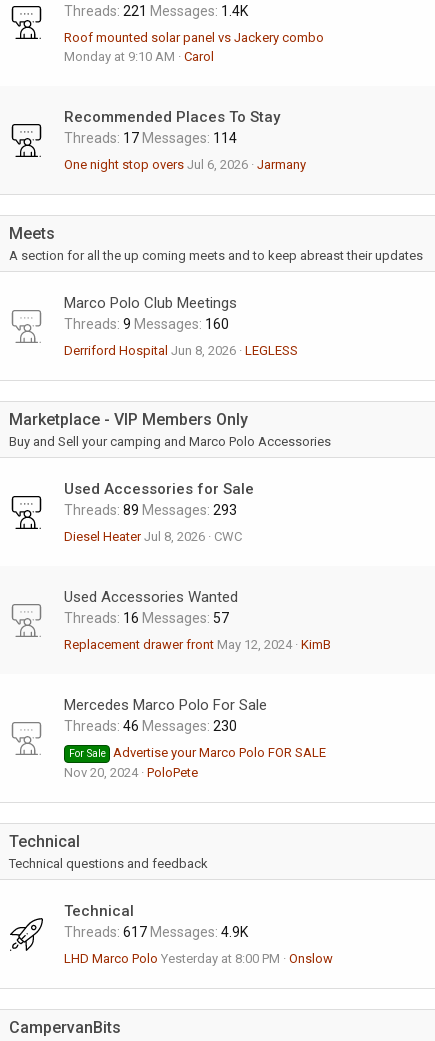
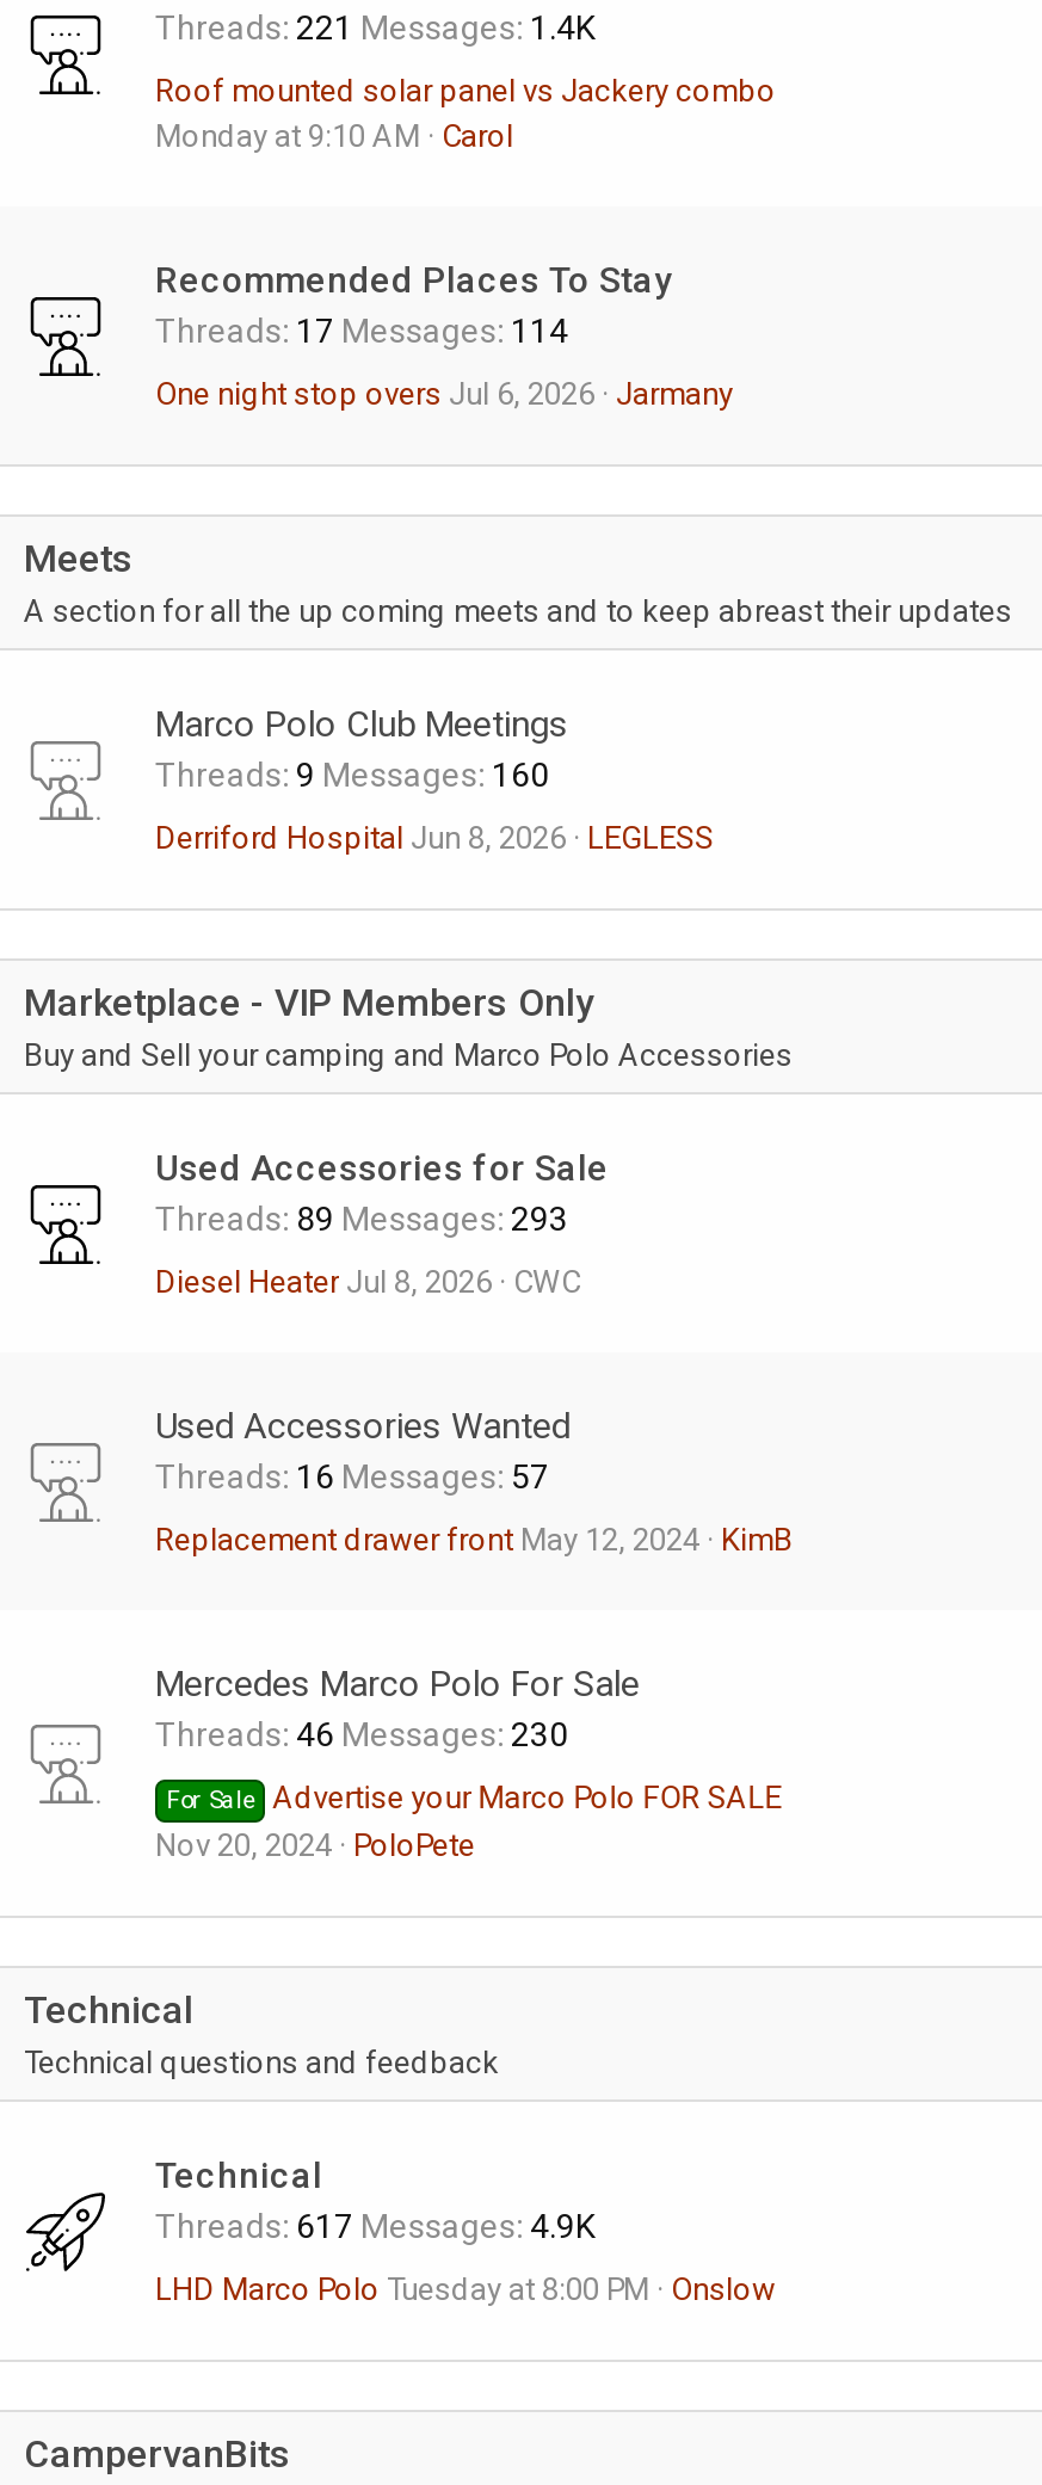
- LHD Marco Polo Yesterday at 8:00 PM Onslow
+ LHD Marco Polo Tuesday at 8:00 PM Onslow
